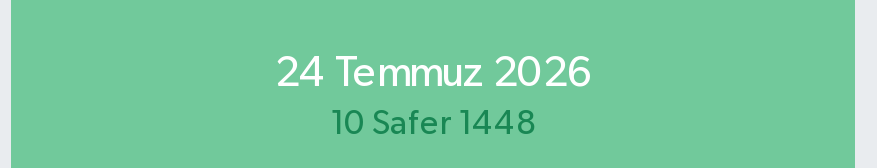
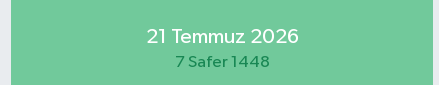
- 24 Temmuz 2026
- 10 Safer 1448
+ 21 Temmuz 2026
+ 7 Safer 1448
